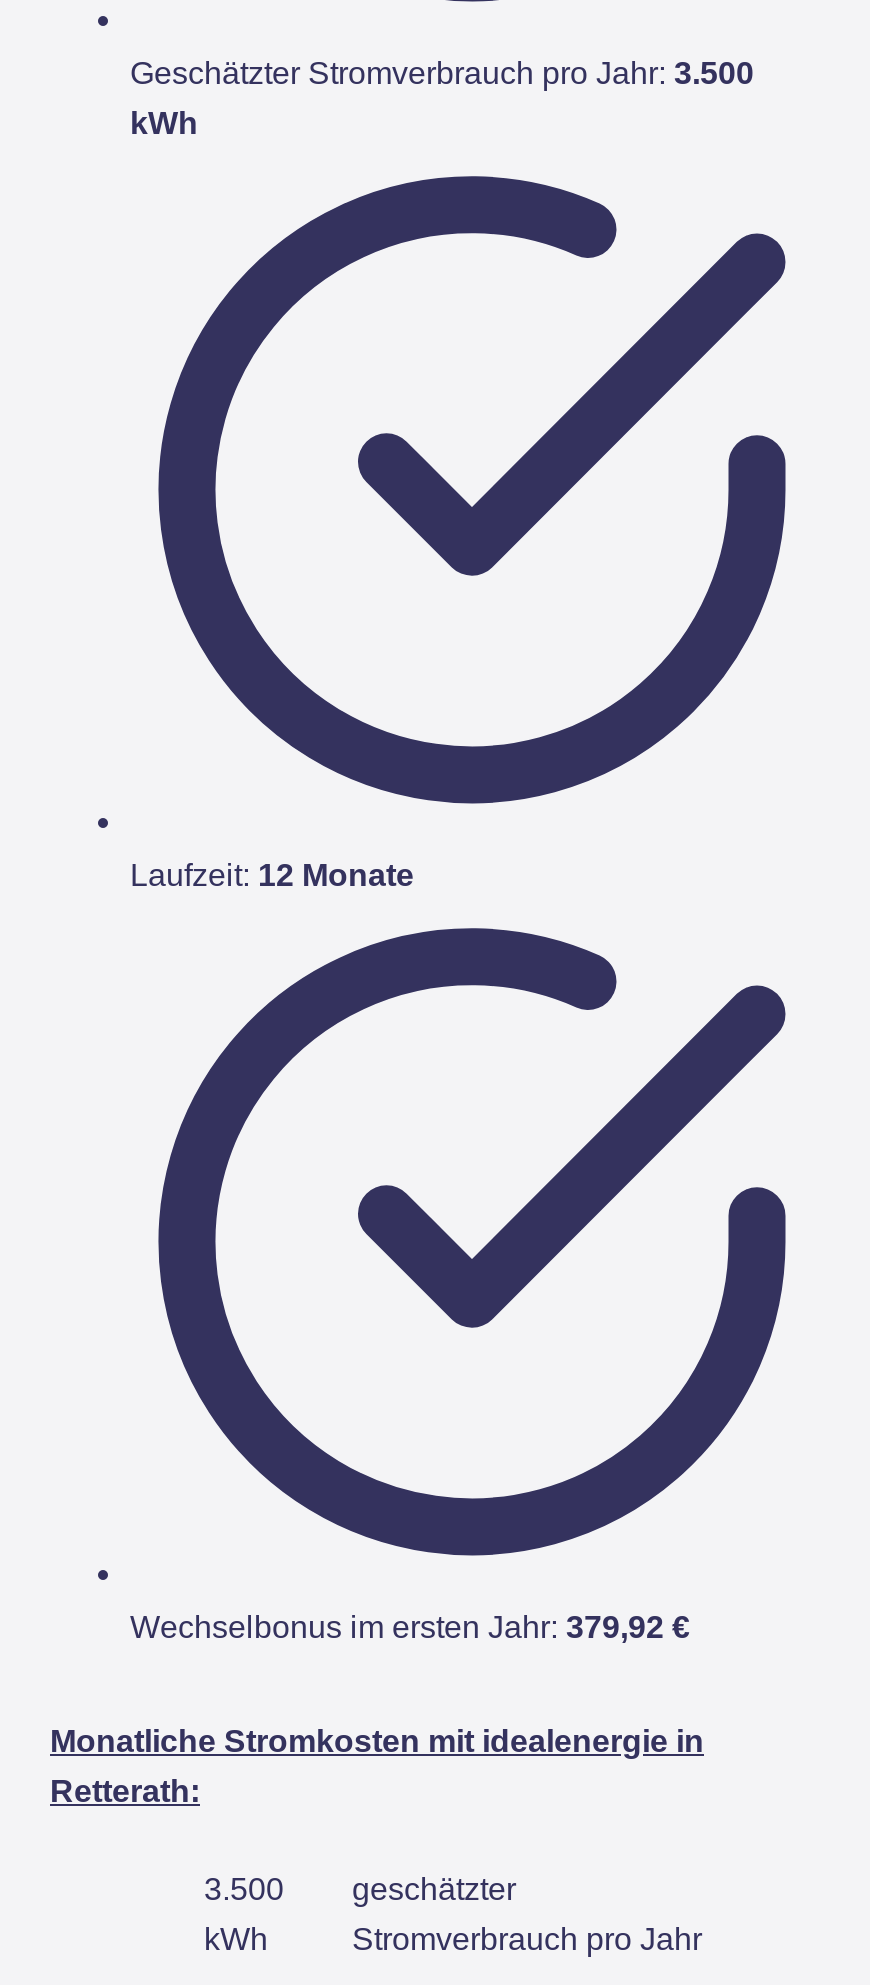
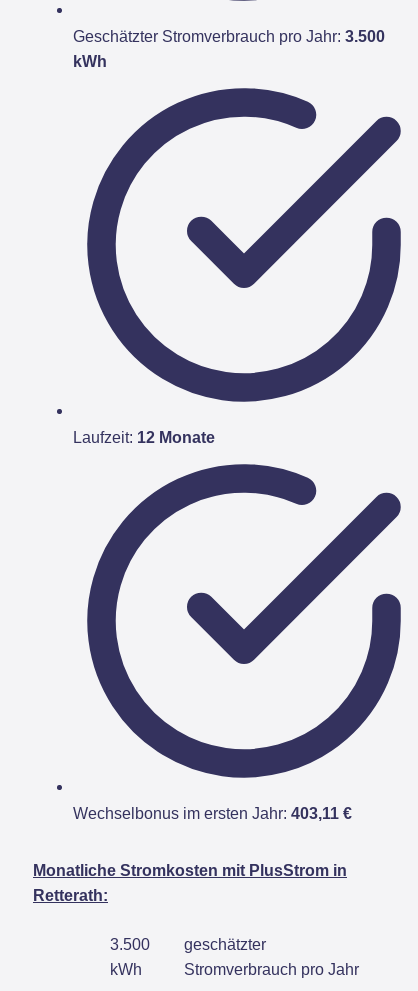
- Wechselbonus im ersten Jahr: 379,92 €
+ Wechselbonus im ersten Jahr: 403,11 €

- Monatliche Stromkosten mit idealenergie in
+ Monatliche Stromkosten mit PlusStrom in
